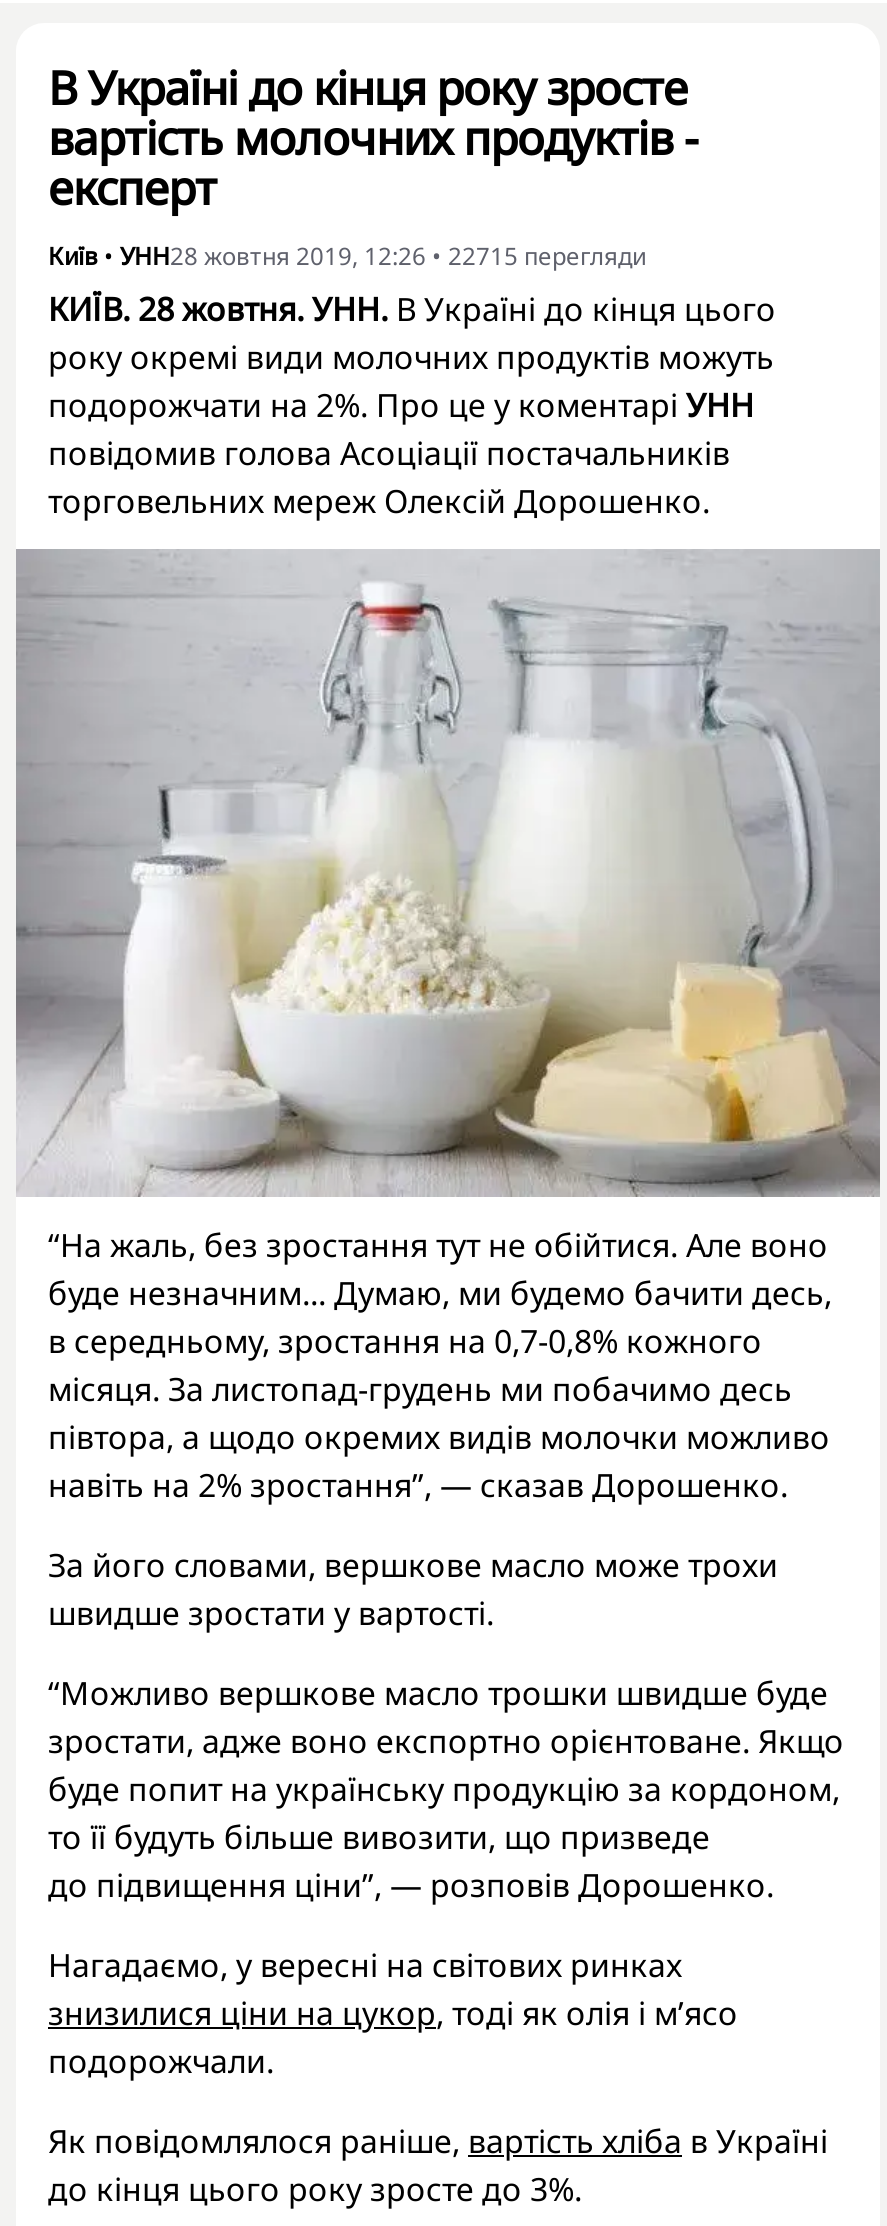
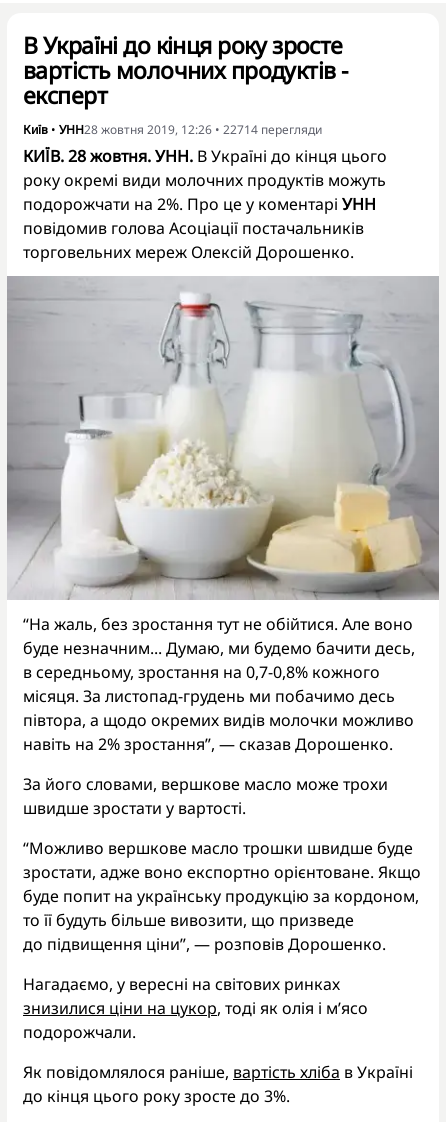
- Київ • УНН28 жовтня 2019, 12:26 • 22715 перегляди
+ Київ • УНН28 жовтня 2019, 12:26 • 22714 перегляди
